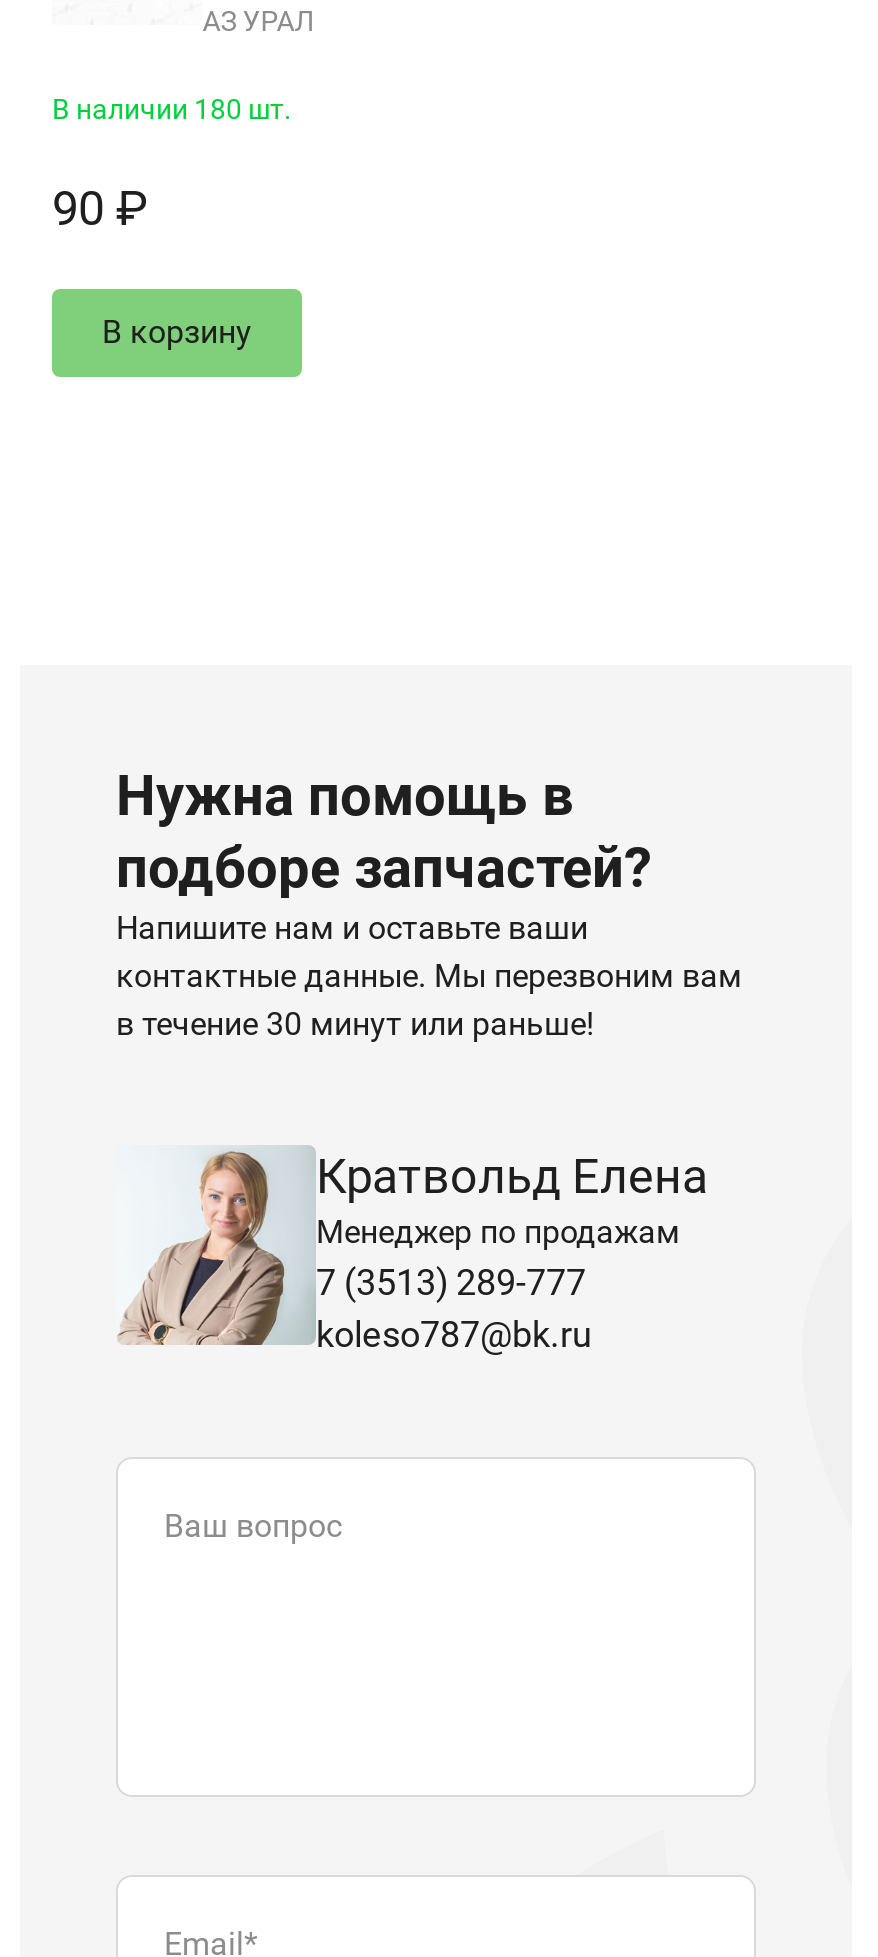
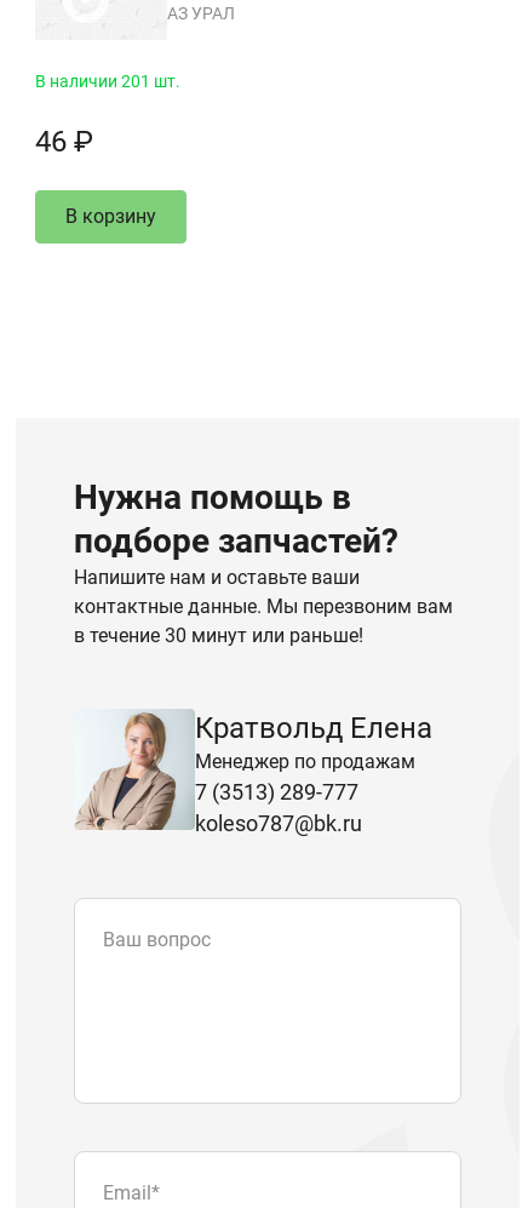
- В наличии 180 шт.
+ В наличии 201 шт.

- 90 ₽
+ 46 ₽
